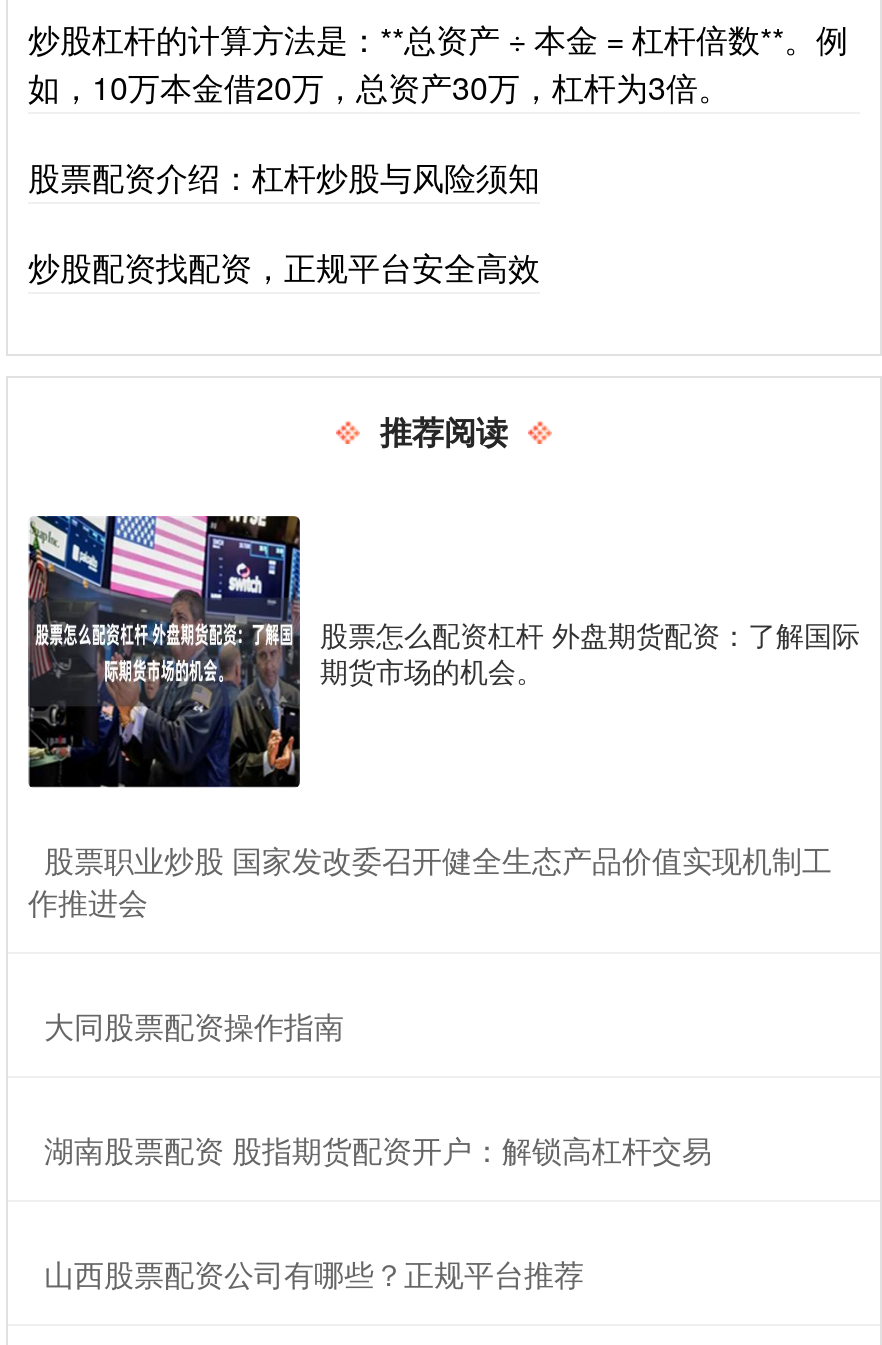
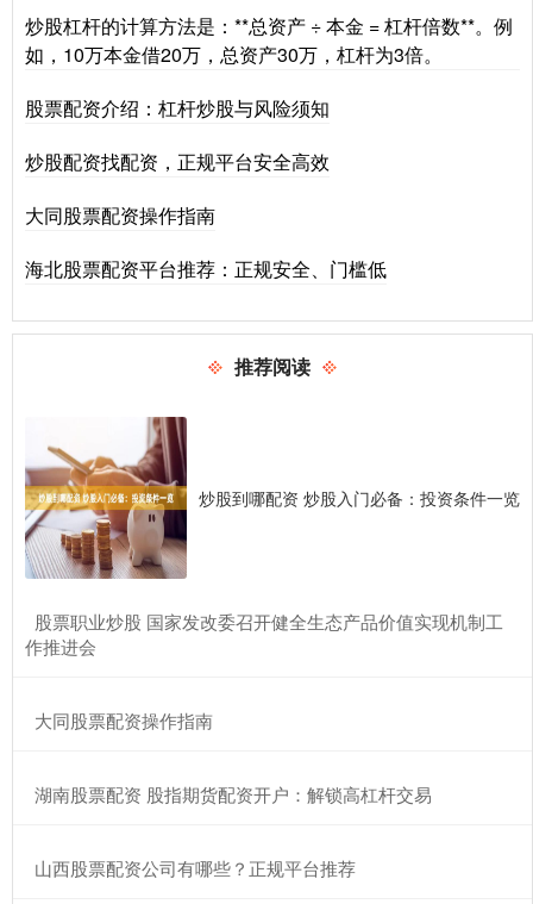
+ 大同股票配资操作指南
+ 海北股票配资平台推荐：正规安全、门槛低

- [image]
- 股票怎么配资杠杆 外盘期货配资：了解国际
- 期货市场的机会。
+ [image]
+ 炒股到哪配资 炒股入门必备：投资条件一览
